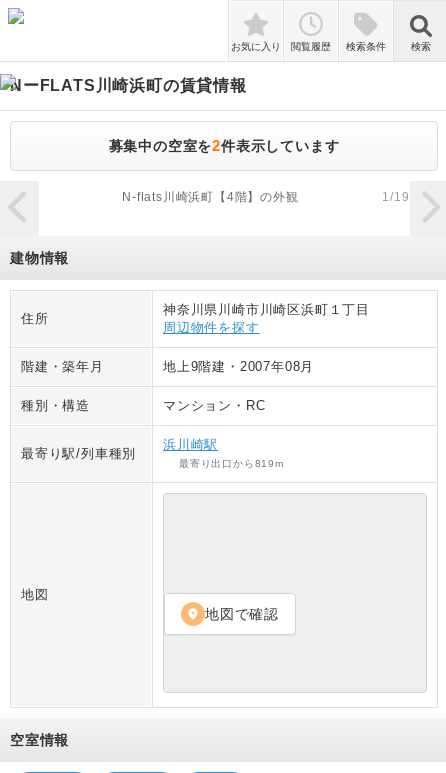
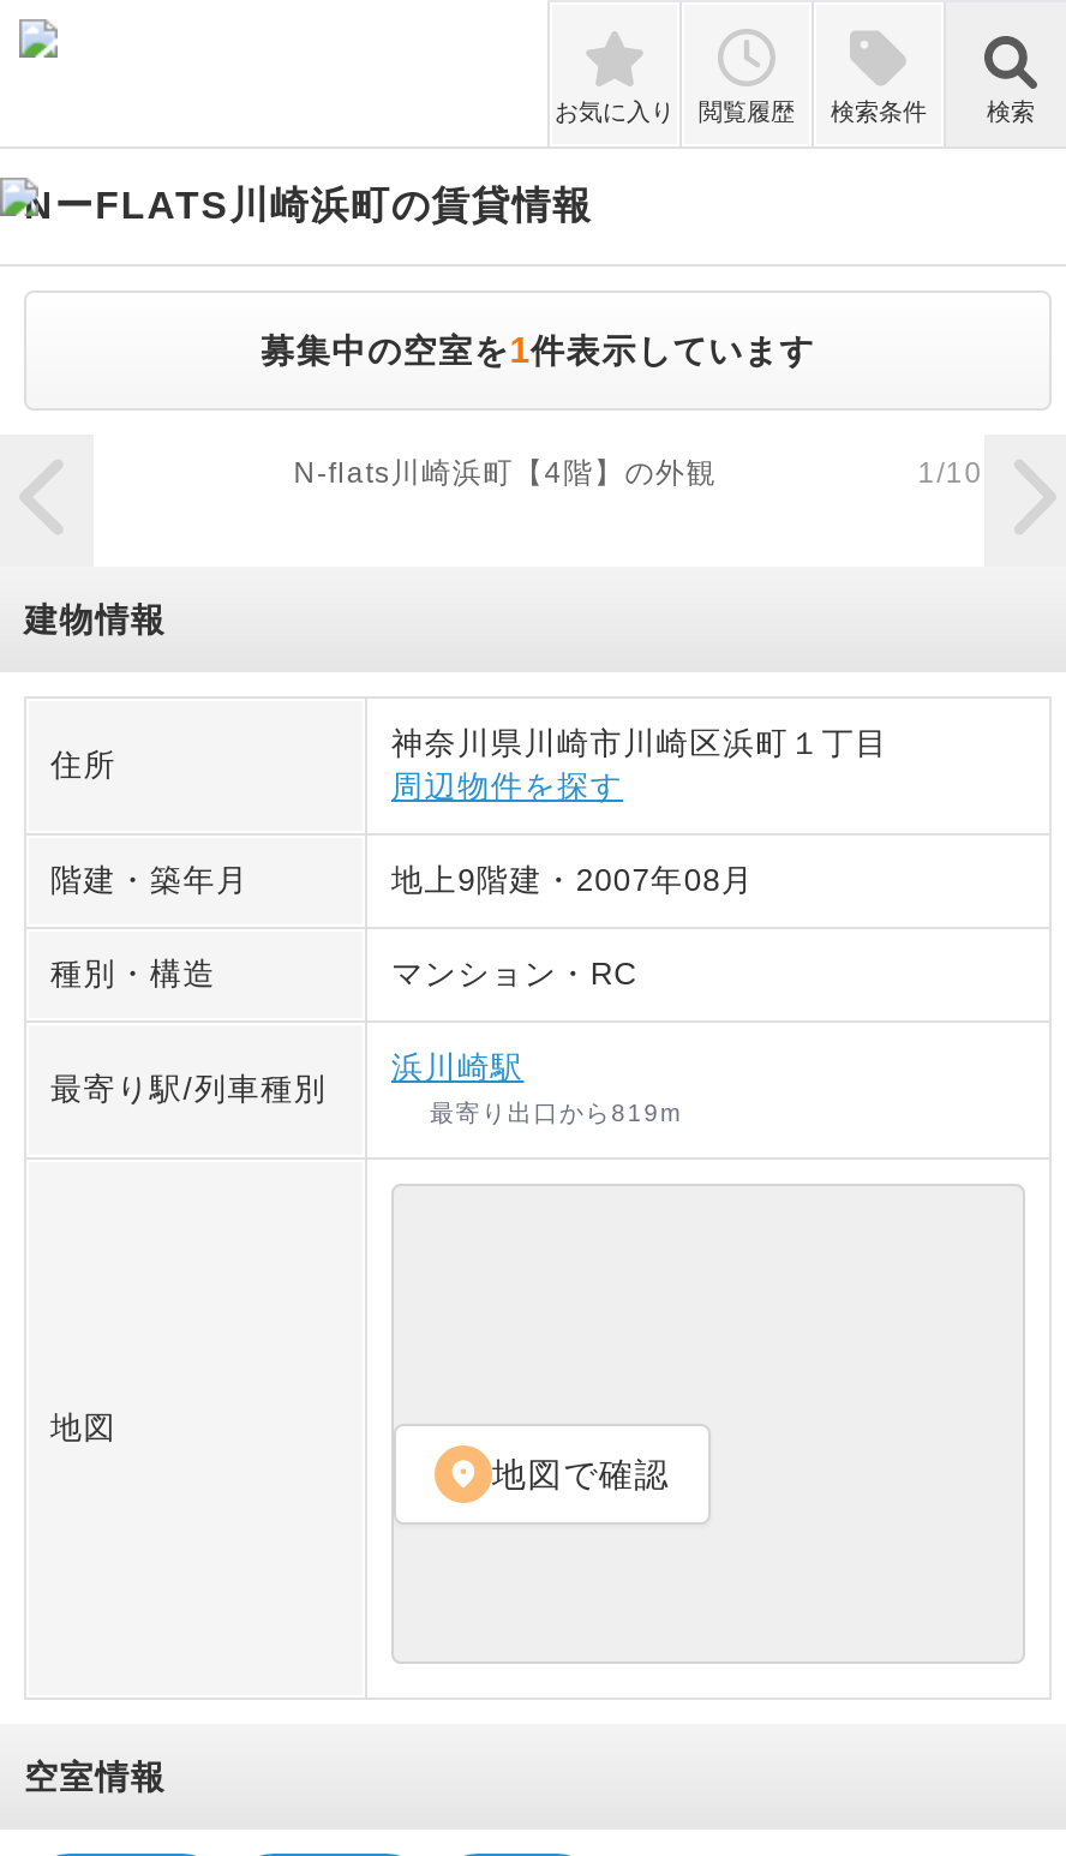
- 募集中の空室を2件表示しています
+ 募集中の空室を1件表示しています

- 1/19
+ 1/10
